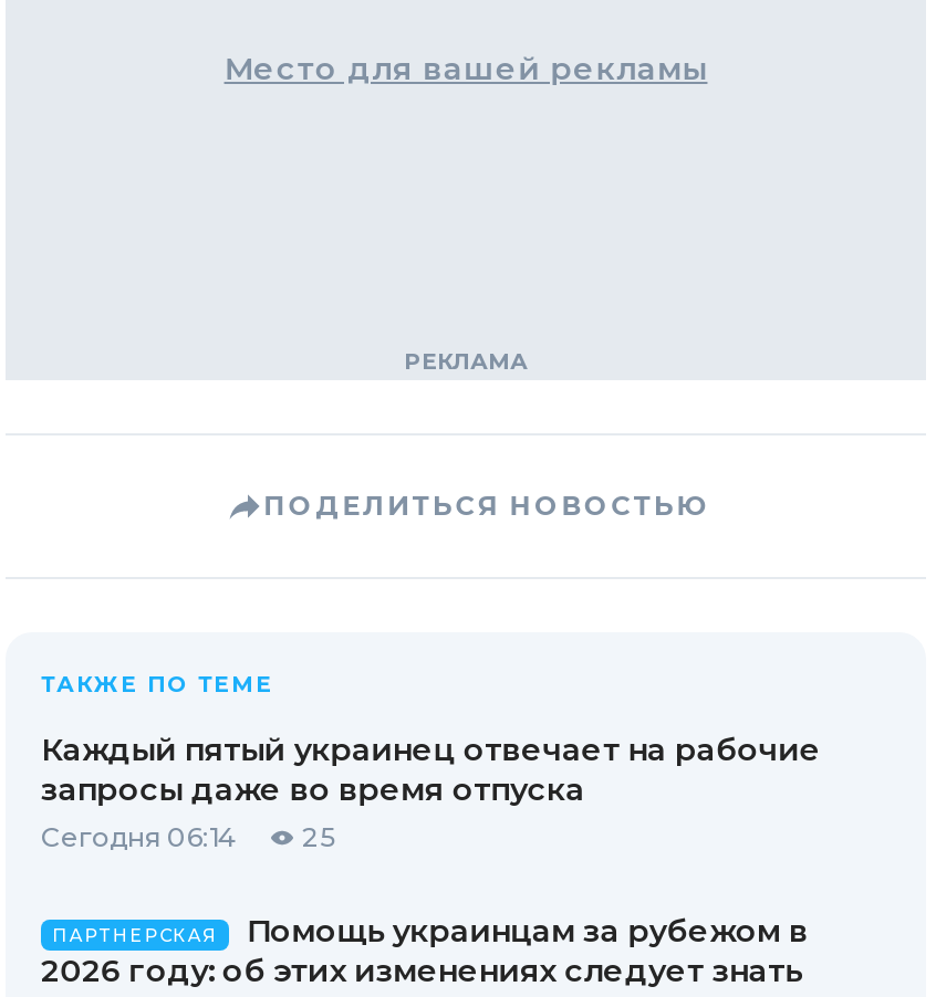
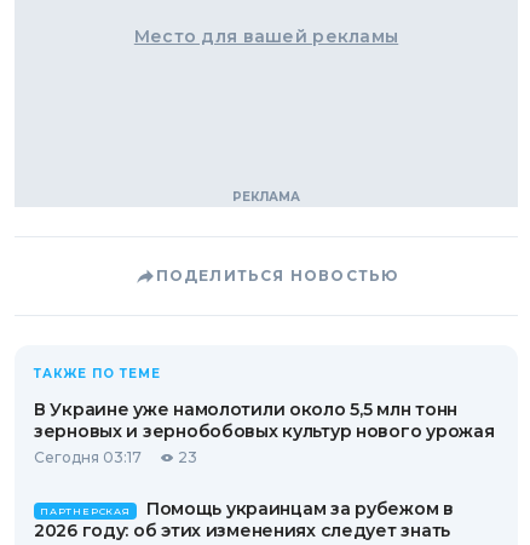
- Каждый пятый украинец отвечает на рабочие
- запросы даже во время отпуска
- Сегодня 06:14
- 25
+ В Украине уже намолотили около 5,5 млн тонн
+ зерновых и зернобобовых культур нового урожая
+ Сегодня 03:17
+ 23
